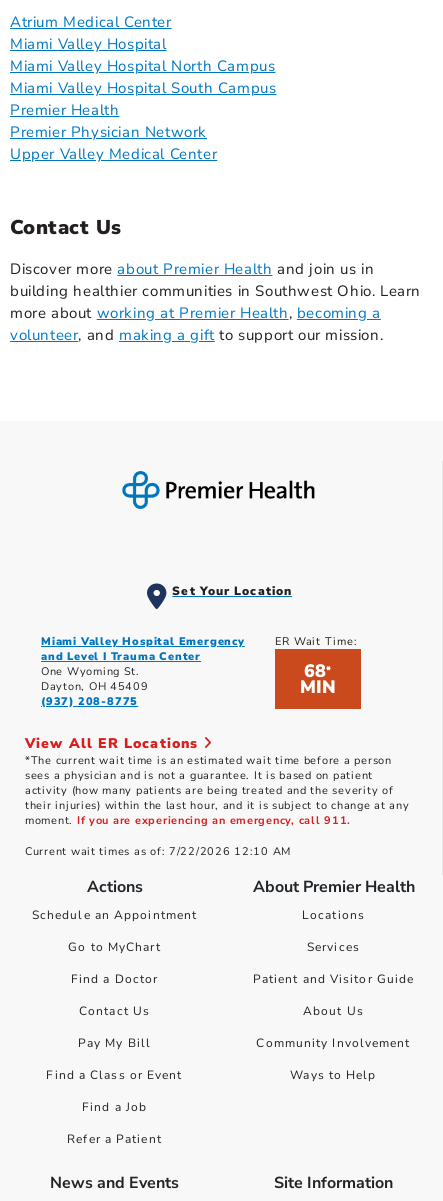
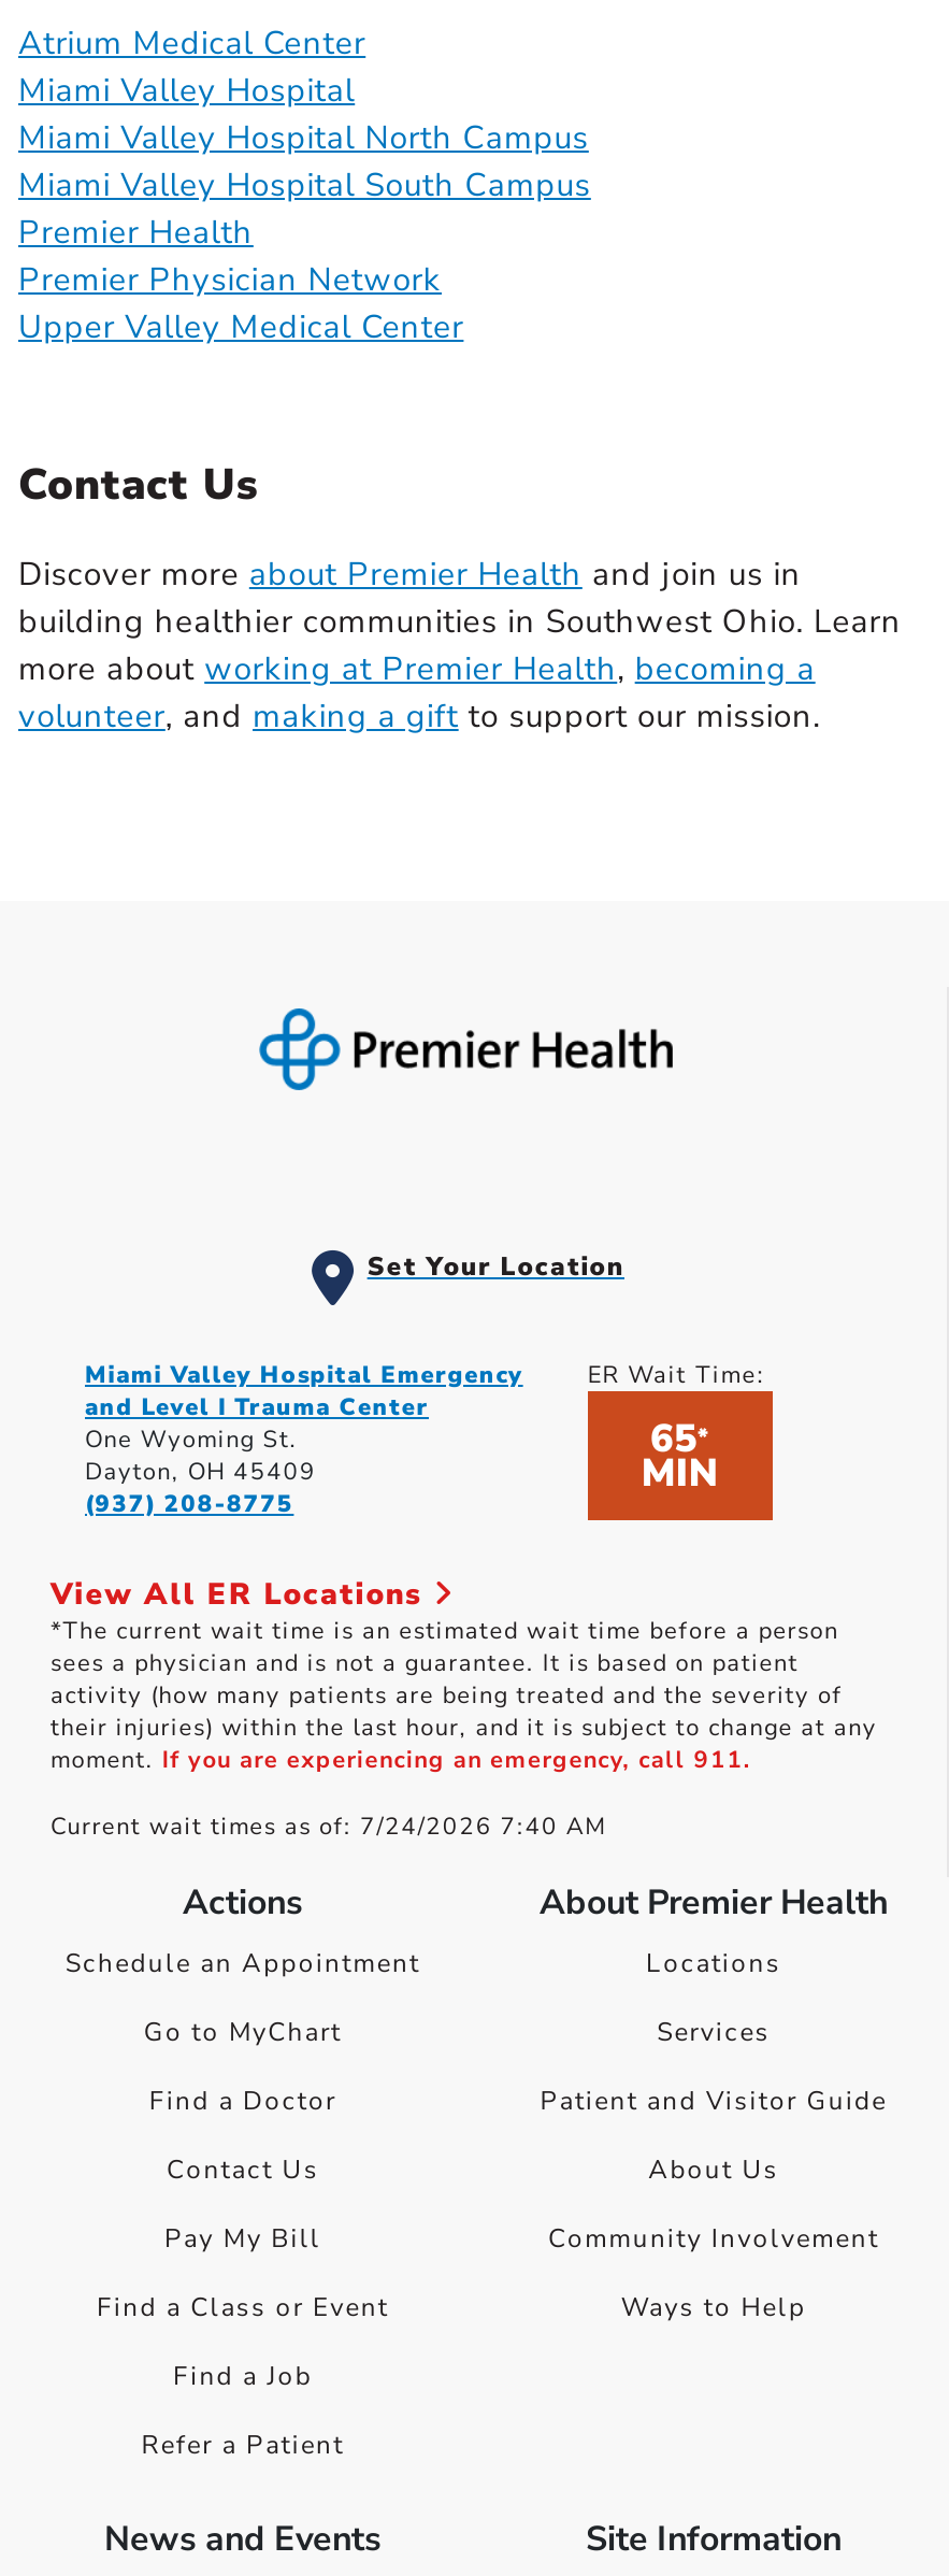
- 68*
+ 65*

- Current wait times as of: 7/22/2026 12:10 AM
+ Current wait times as of: 7/24/2026 7:40 AM
